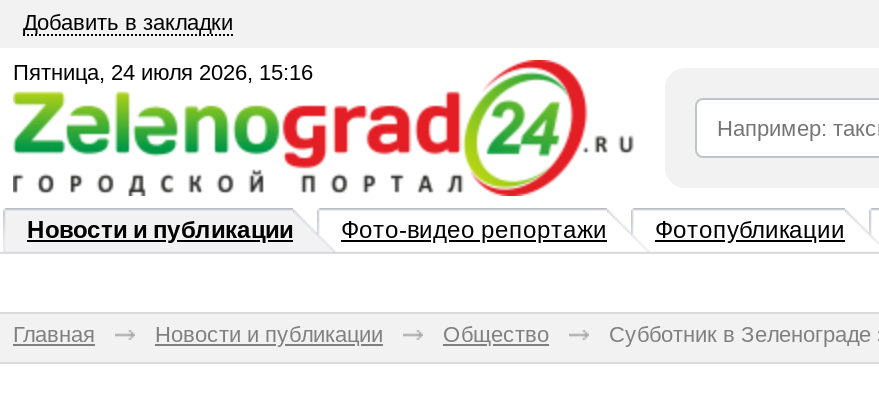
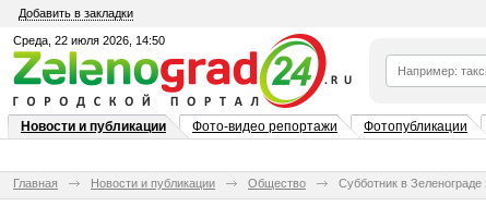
- Пятница, 24 июля 2026, 15:16
+ Среда, 22 июля 2026, 14:50
